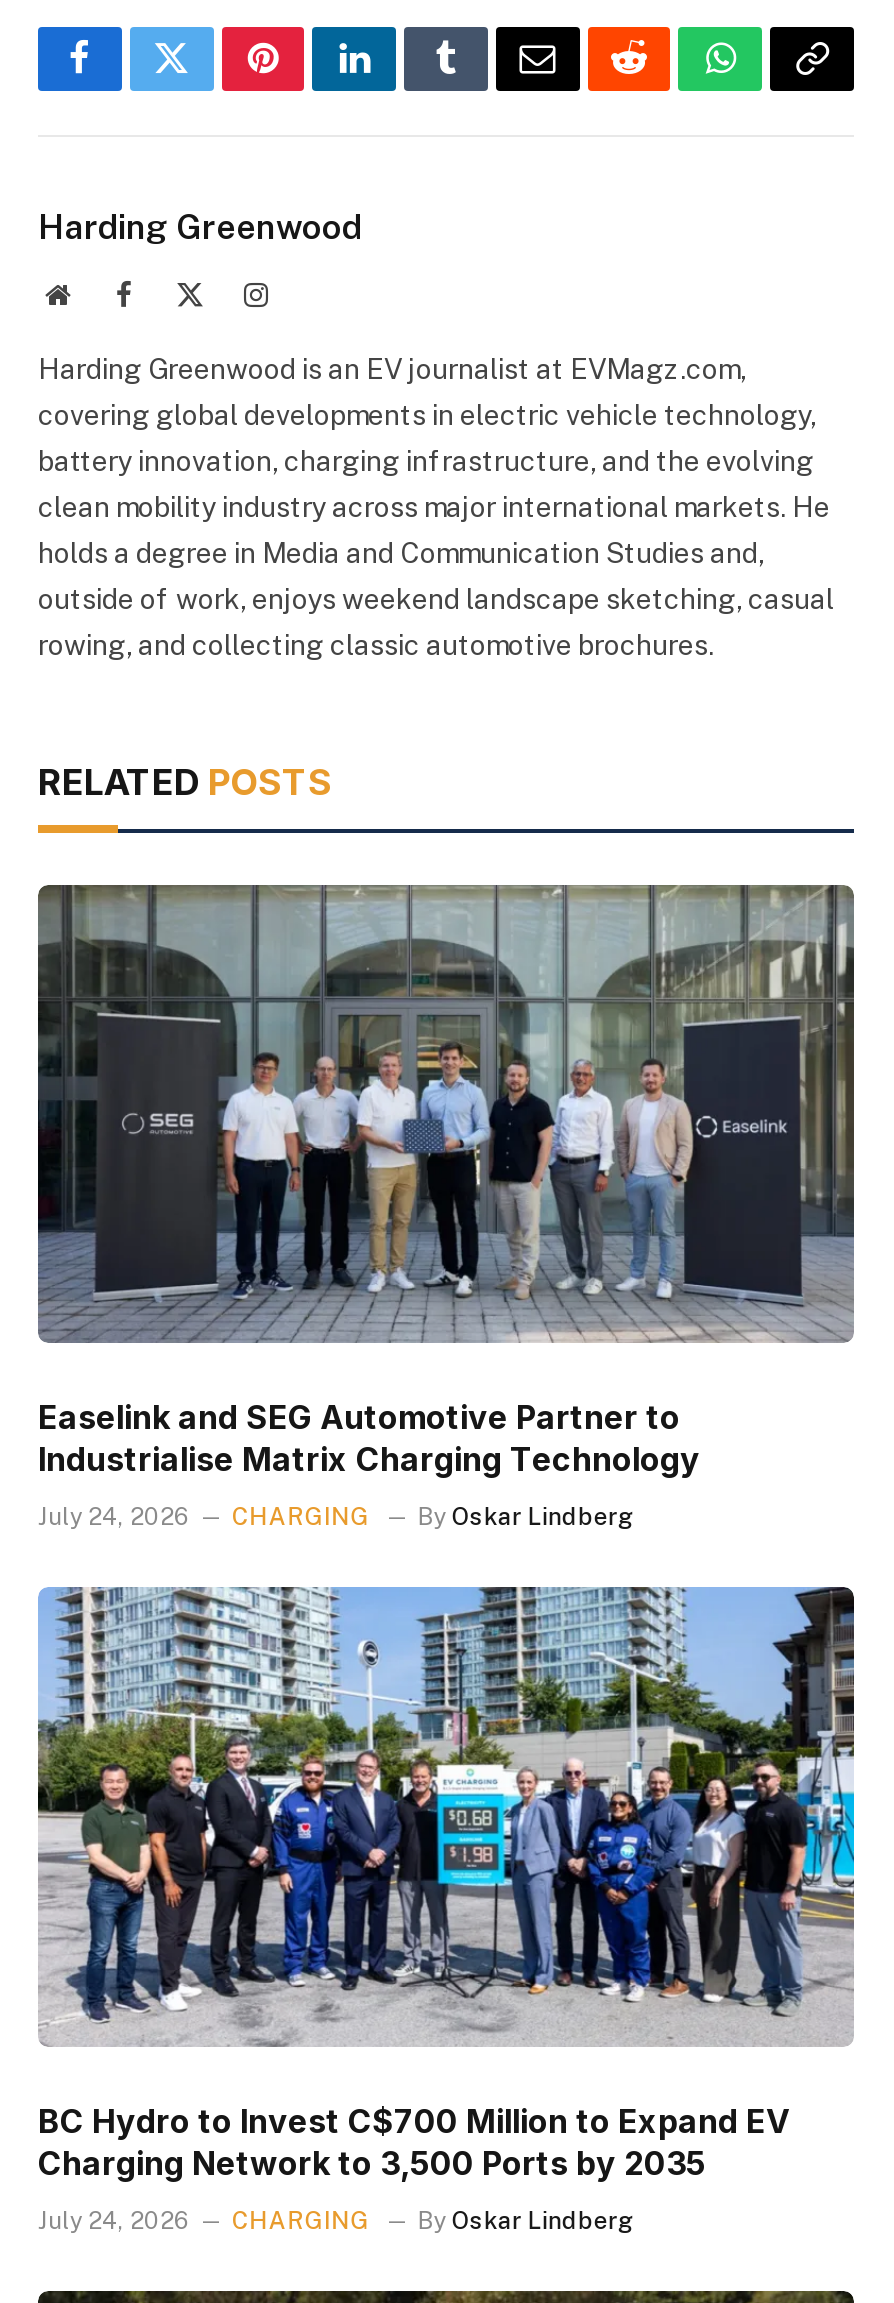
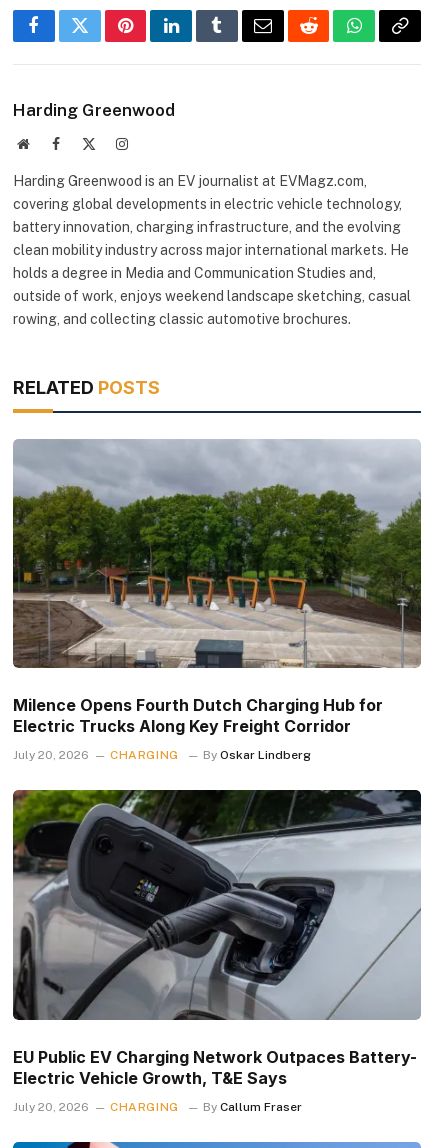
- [image]
- Easelink and SEG Automotive Partner to
- Industrialise Matrix Charging Technology
+ [image]
+ Milence Opens Fourth Dutch Charging Hub for
+ Electric Trucks Along Key Freight Corridor

- July 24, 2026 CHARGING By Oskar Lindberg
+ July 20, 2026 CHARGING By Oskar Lindberg

- [image]
- BC Hydro to Invest C$700 Million to Expand EV
- Charging Network to 3,500 Ports by 2035
+ [image]
+ EU Public EV Charging Network Outpaces Battery-
+ Electric Vehicle Growth, T&E Says

- July 24, 2026
+ July 20, 2026

- By Oskar Lindberg
+ By Callum Fraser
